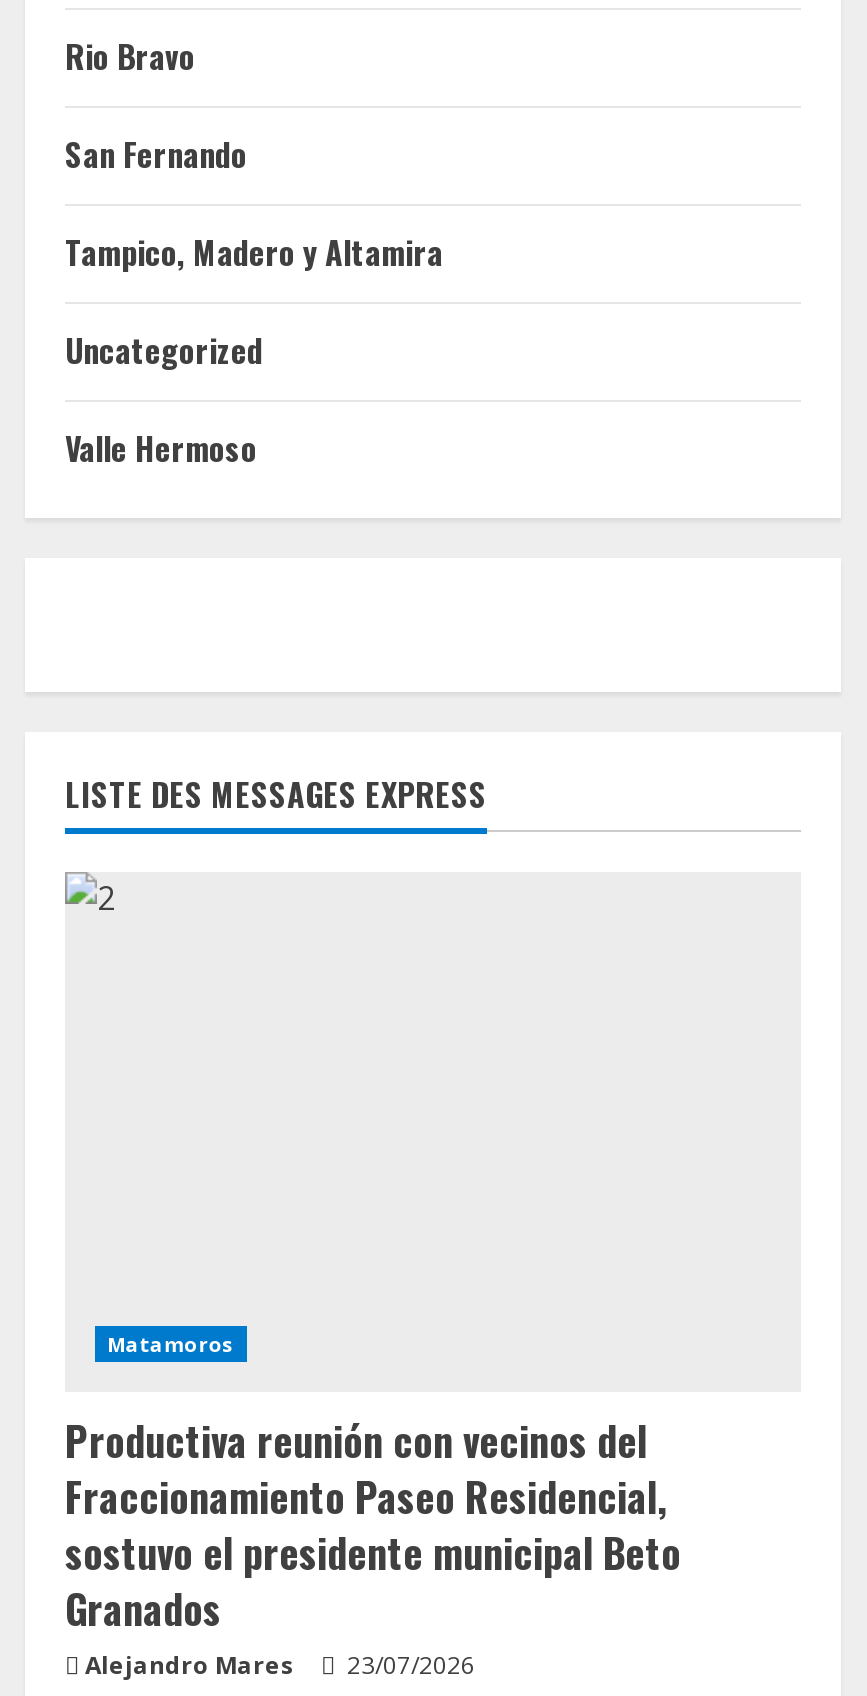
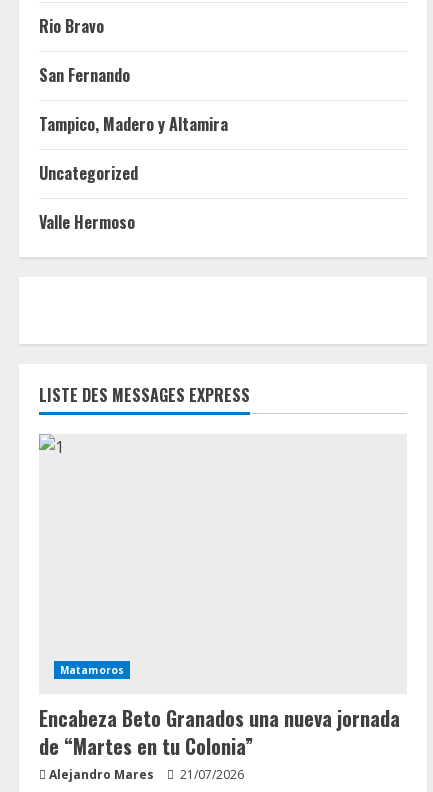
- Productiva reunión con vecinos del
- Fraccionamiento Paseo Residencial,
- sostuvo el presidente municipal Beto
- Granados
+ Encabeza Beto Granados una nueva jornada
+ de “Martes en tu Colonia”

- Alejandro Mares 23/07/2026
+ Alejandro Mares 21/07/2026
